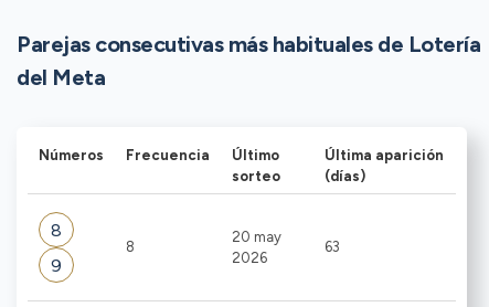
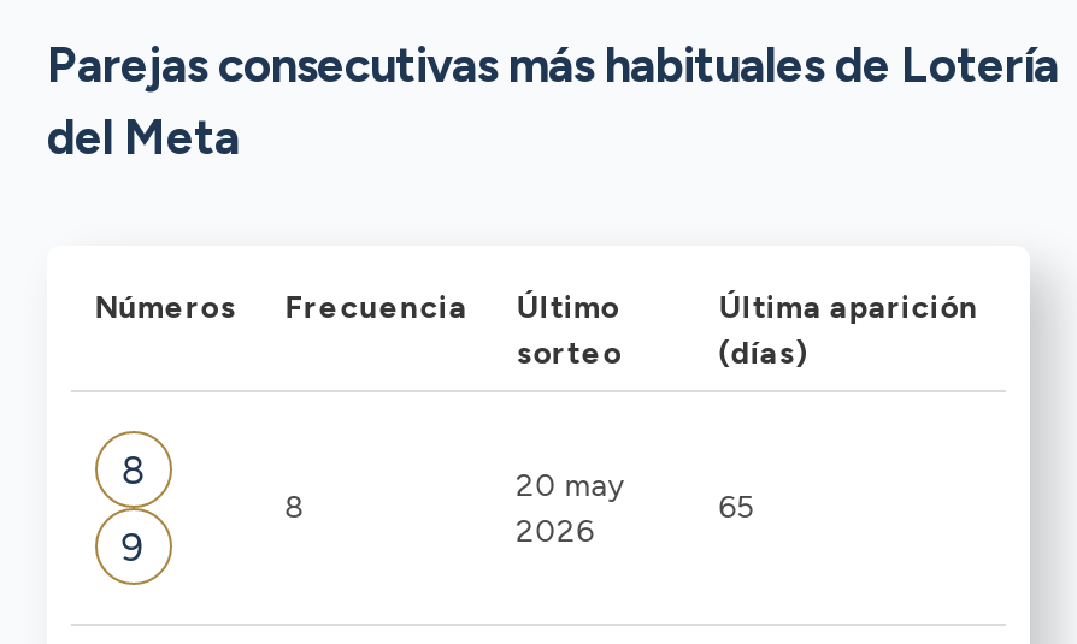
- 63
+ 65
